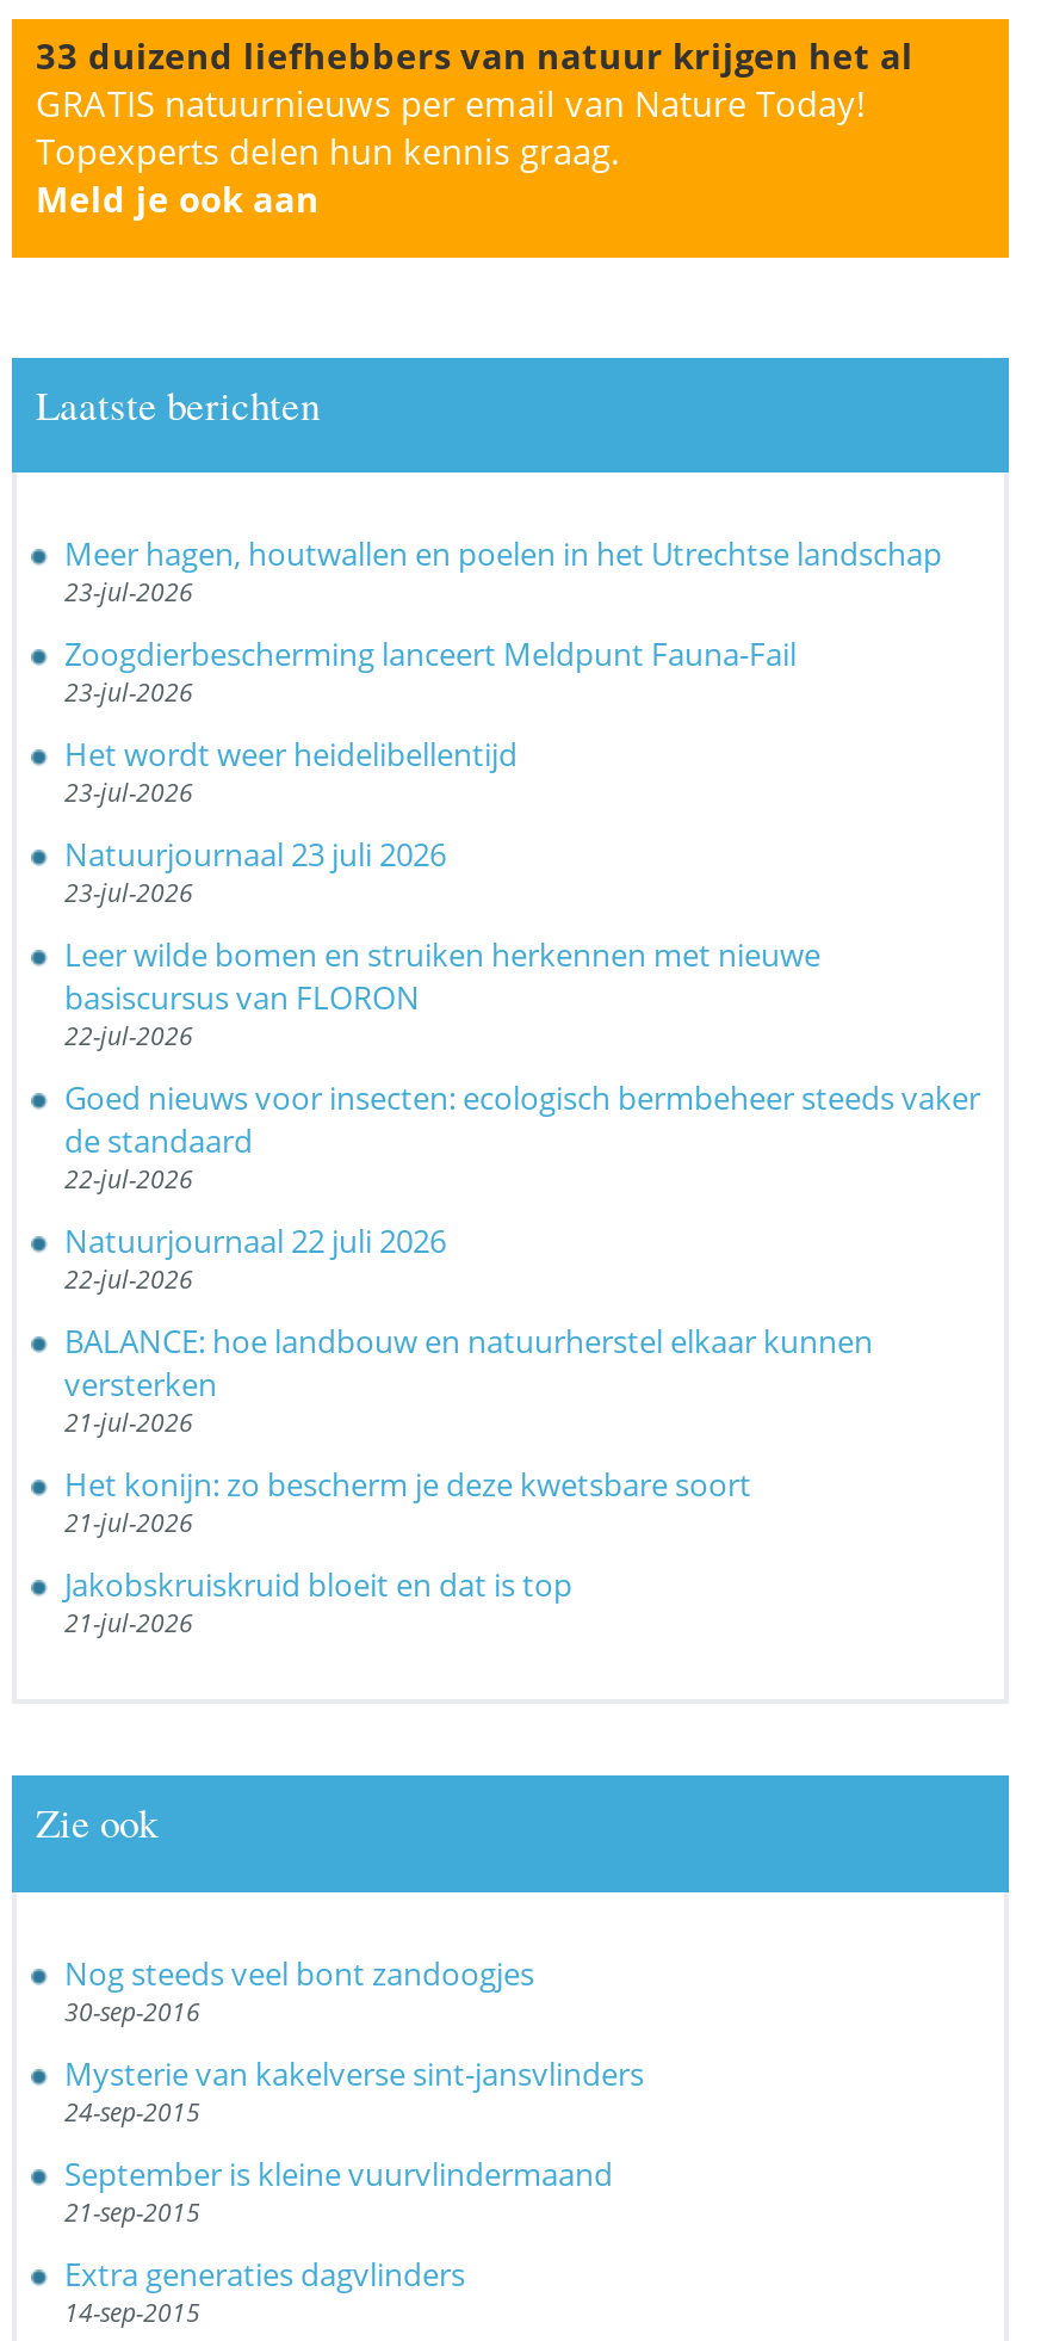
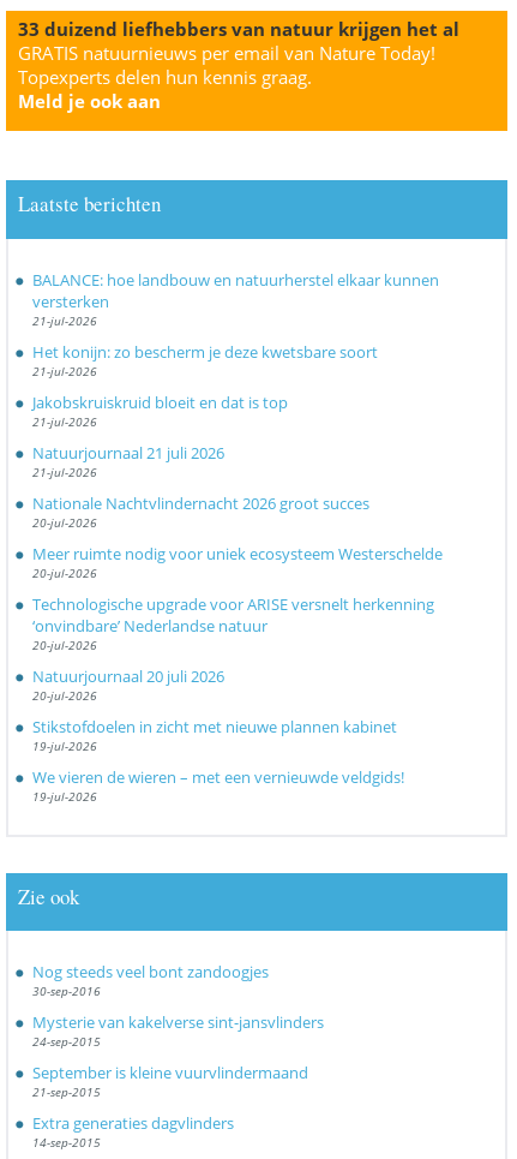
- Meer hagen, houtwallen en poelen in het Utrechtse landschap
- 23-jul-2026
- Zoogdierbescherming lanceert Meldpunt Fauna-Fail
- 23-jul-2026
- Het wordt weer heidelibellentijd
- 23-jul-2026
- Natuurjournaal 23 juli 2026
- 23-jul-2026
- Leer wilde bomen en struiken herkennen met nieuwe
- basiscursus van FLORON
- 22-jul-2026
- Goed nieuws voor insecten: ecologisch bermbeheer steeds vaker
- de standaard
- 22-jul-2026
- Natuurjournaal 22 juli 2026
- 22-jul-2026

moved up: BALANCE: hoe landbouw en natuurherstel elkaar kunnen | versterken | 21-jul-2026 | Het konijn: zo bescherm je deze kwetsbare soort | 21-jul-2026 | Jakobskruiskruid bloeit en dat is top | 21-jul-2026

+ Natuurjournaal 21 juli 2026
+ 21-jul-2026
+ Nationale Nachtvlindernacht 2026 groot succes
+ 20-jul-2026
+ Meer ruimte nodig voor uniek ecosysteem Westerschelde
+ 20-jul-2026
+ Technologische upgrade voor ARISE versnelt herkenning
+ ‘onvindbare’ Nederlandse natuur
+ 20-jul-2026
+ Natuurjournaal 20 juli 2026
+ 20-jul-2026
+ Stikstofdoelen in zicht met nieuwe plannen kabinet
+ 19-jul-2026
+ We vieren de wieren – met een vernieuwde veldgids!
+ 19-jul-2026
